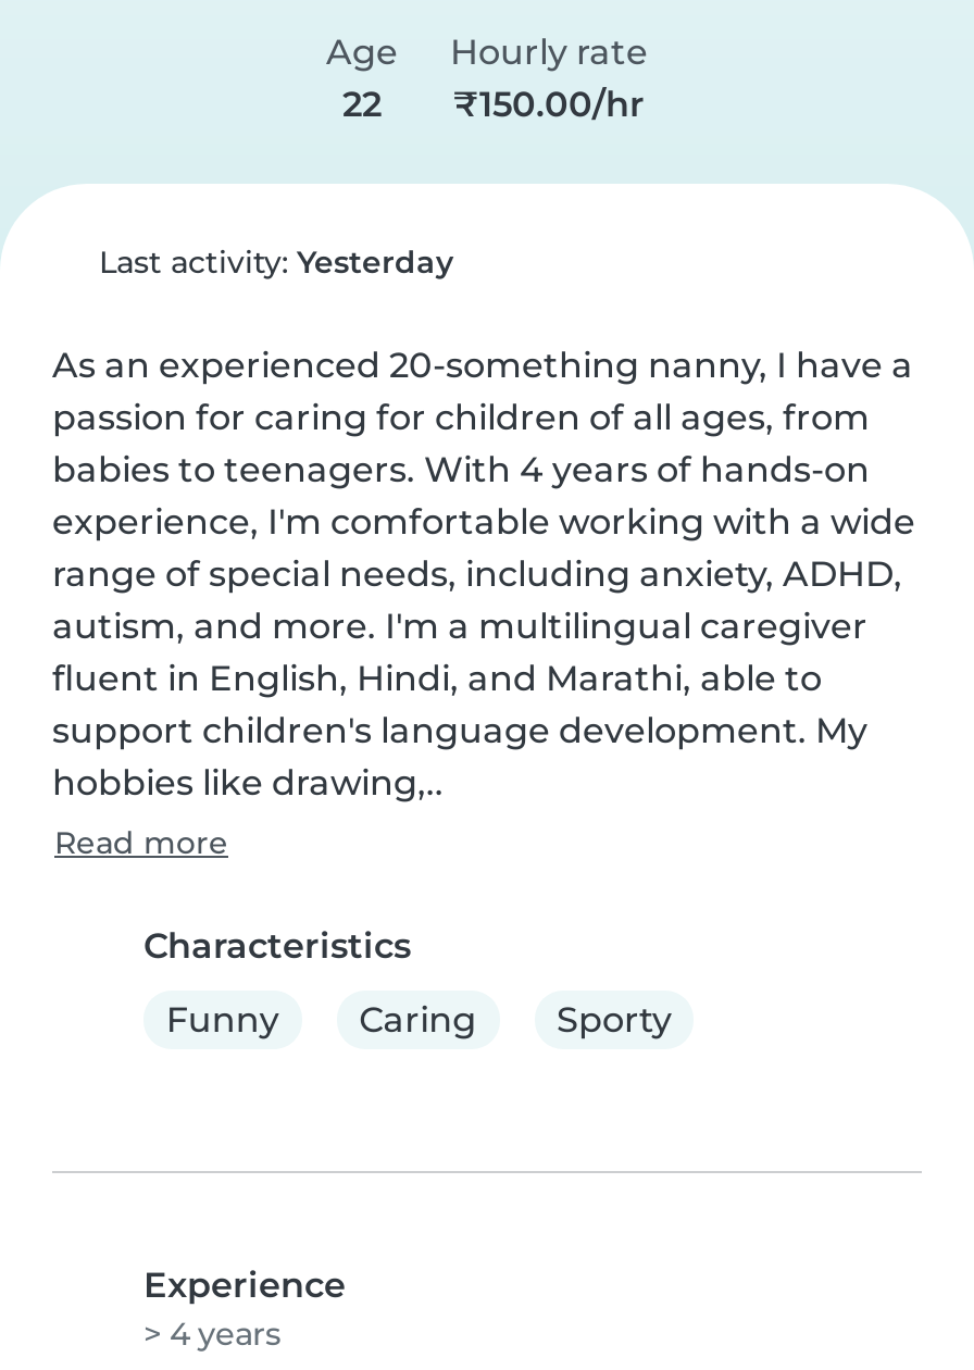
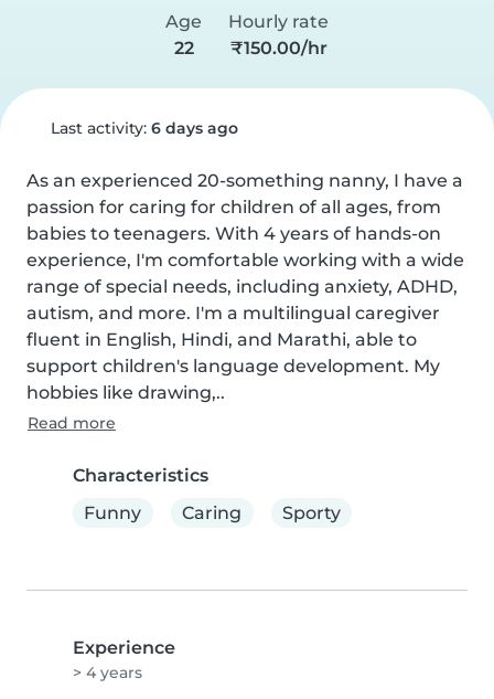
- Last activity: Yesterday
+ Last activity: 6 days ago
